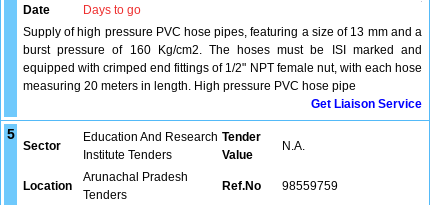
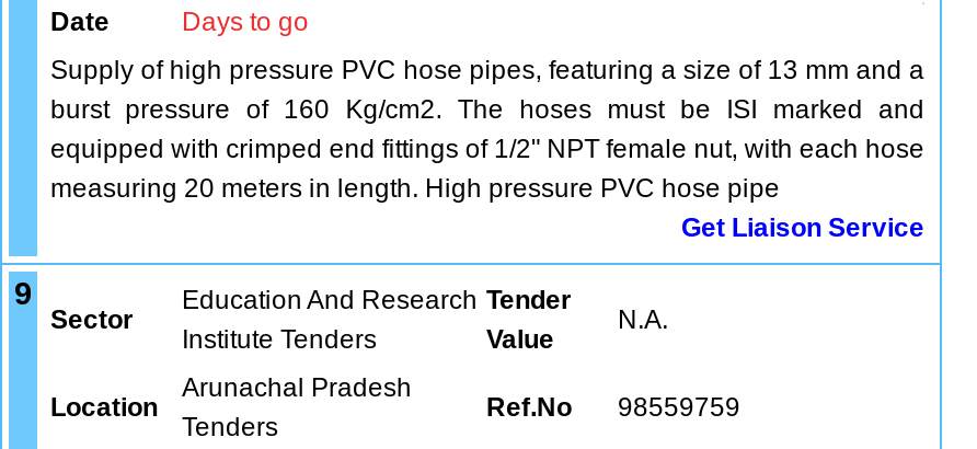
- 5
+ 9
